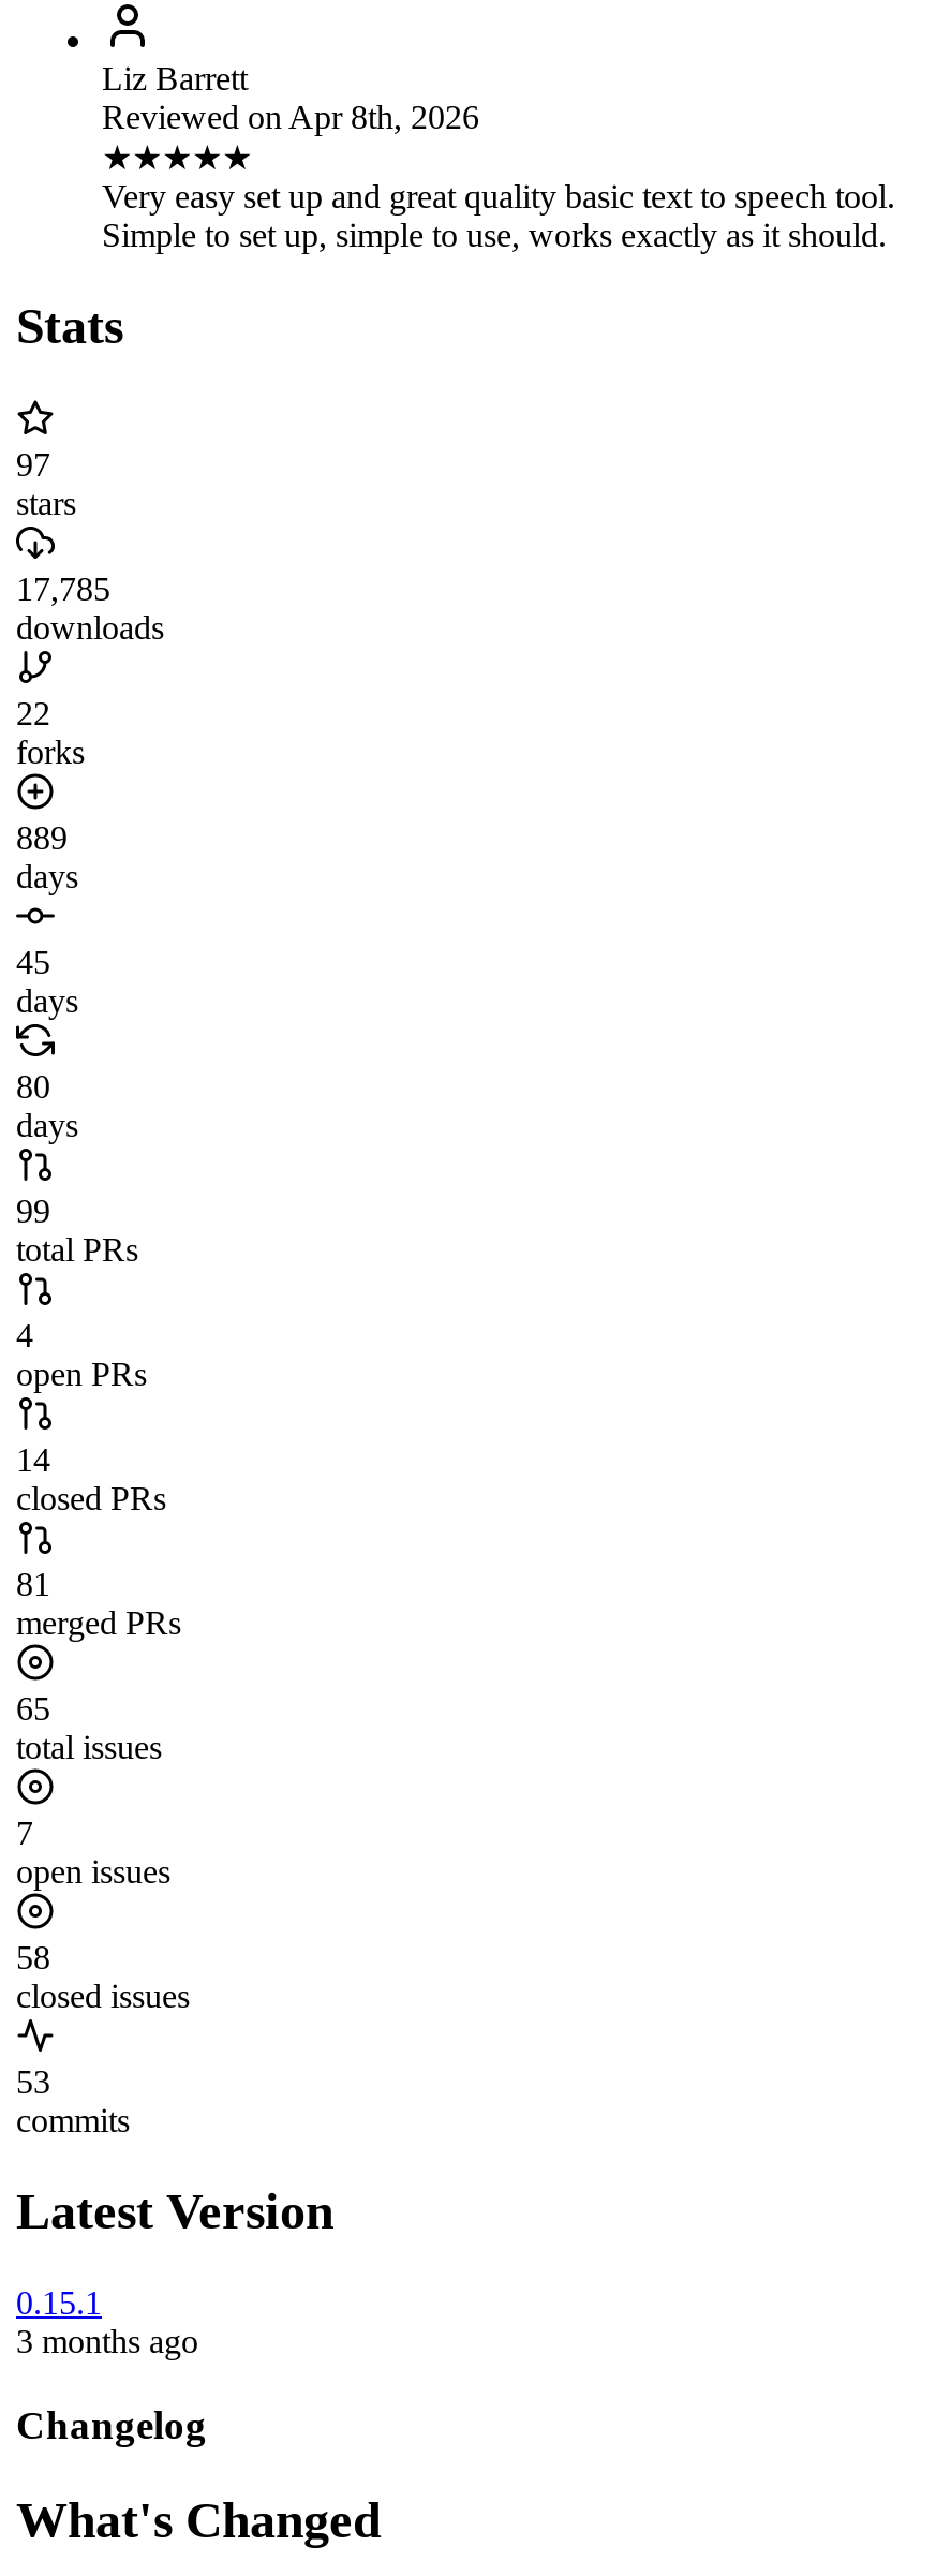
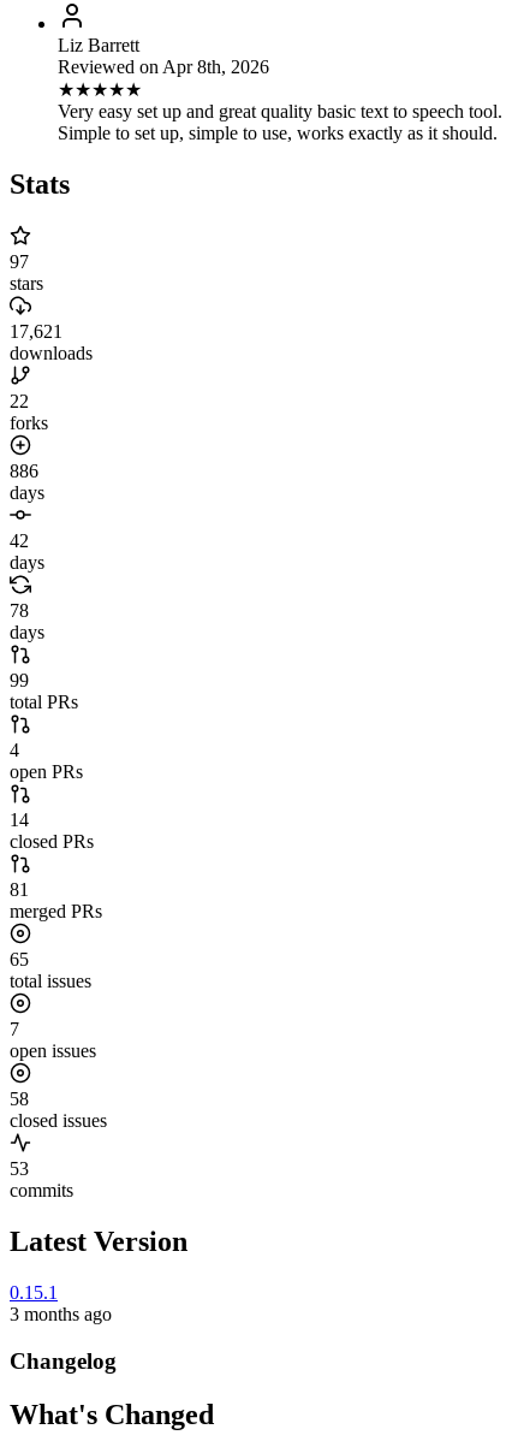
- 17,785
+ 17,621

- 889
+ 886

- 45
+ 42

- 80
+ 78
